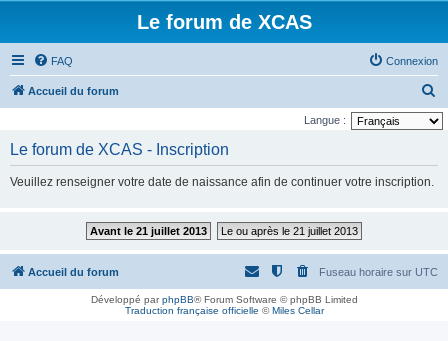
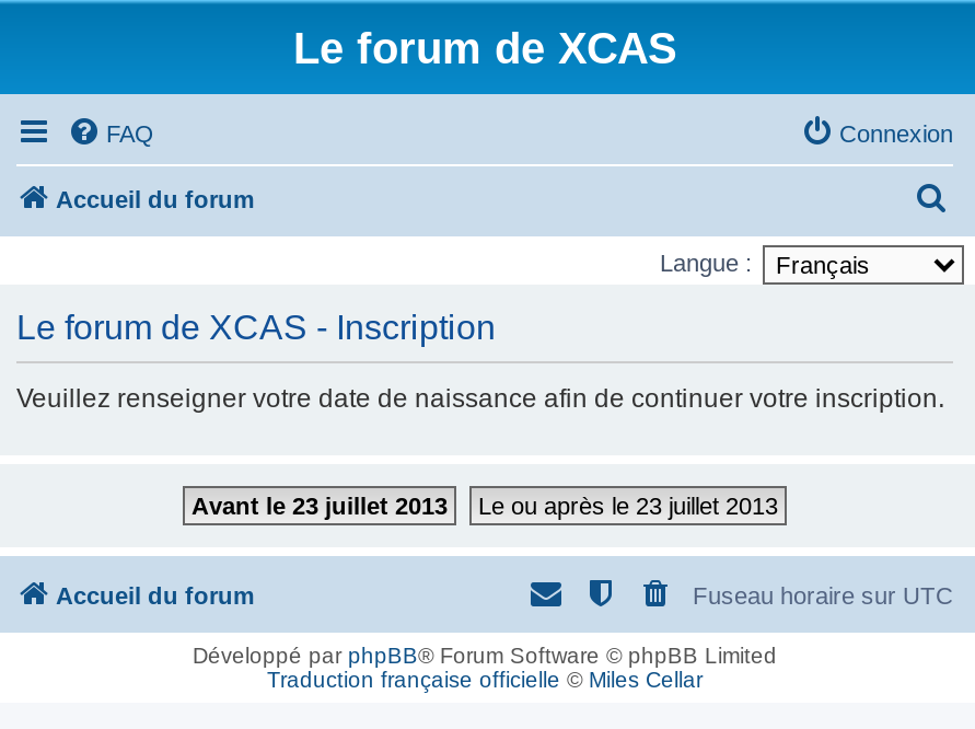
- Avant le 21 juillet 2013
+ Avant le 23 juillet 2013

- Le ou après le 21 juillet 2013
+ Le ou après le 23 juillet 2013
